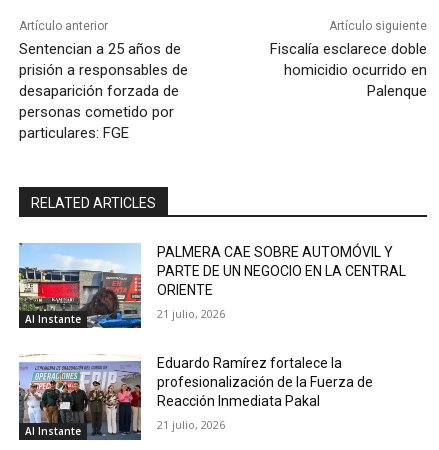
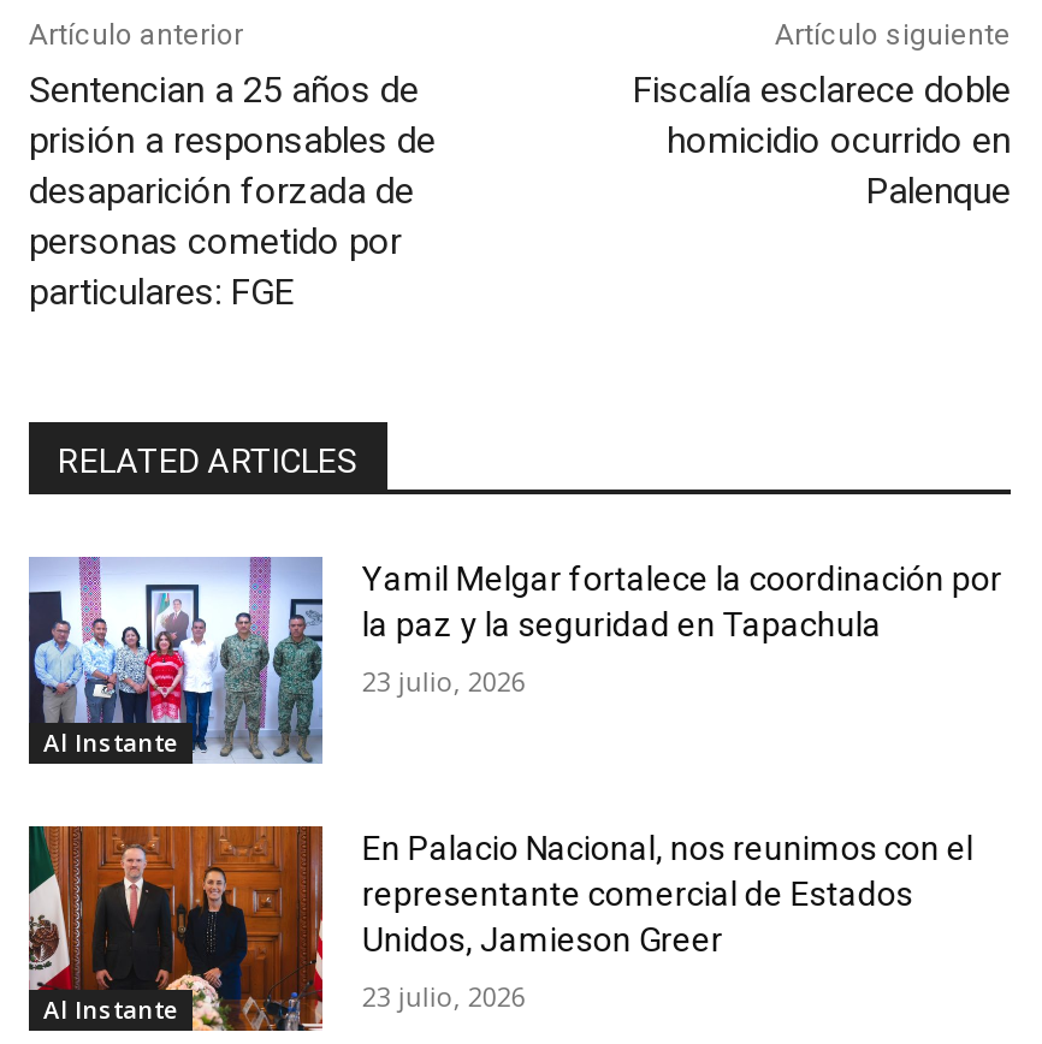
- [image]
- PALMERA CAE SOBRE AUTOMÓVIL Y
- PARTE DE UN NEGOCIO EN LA CENTRAL
- ORIENTE
+ [image]
+ Yamil Melgar fortalece la coordinación por
+ la paz y la seguridad en Tapachula

- 21 julio, 2026
+ 23 julio, 2026

- [image]
- Eduardo Ramírez fortalece la
- profesionalización de la Fuerza de
- Reacción Inmediata Pakal
+ [image]
+ En Palacio Nacional, nos reunimos con el
+ representante comercial de Estados
+ Unidos, Jamieson Greer

- 21 julio, 2026
+ 23 julio, 2026
